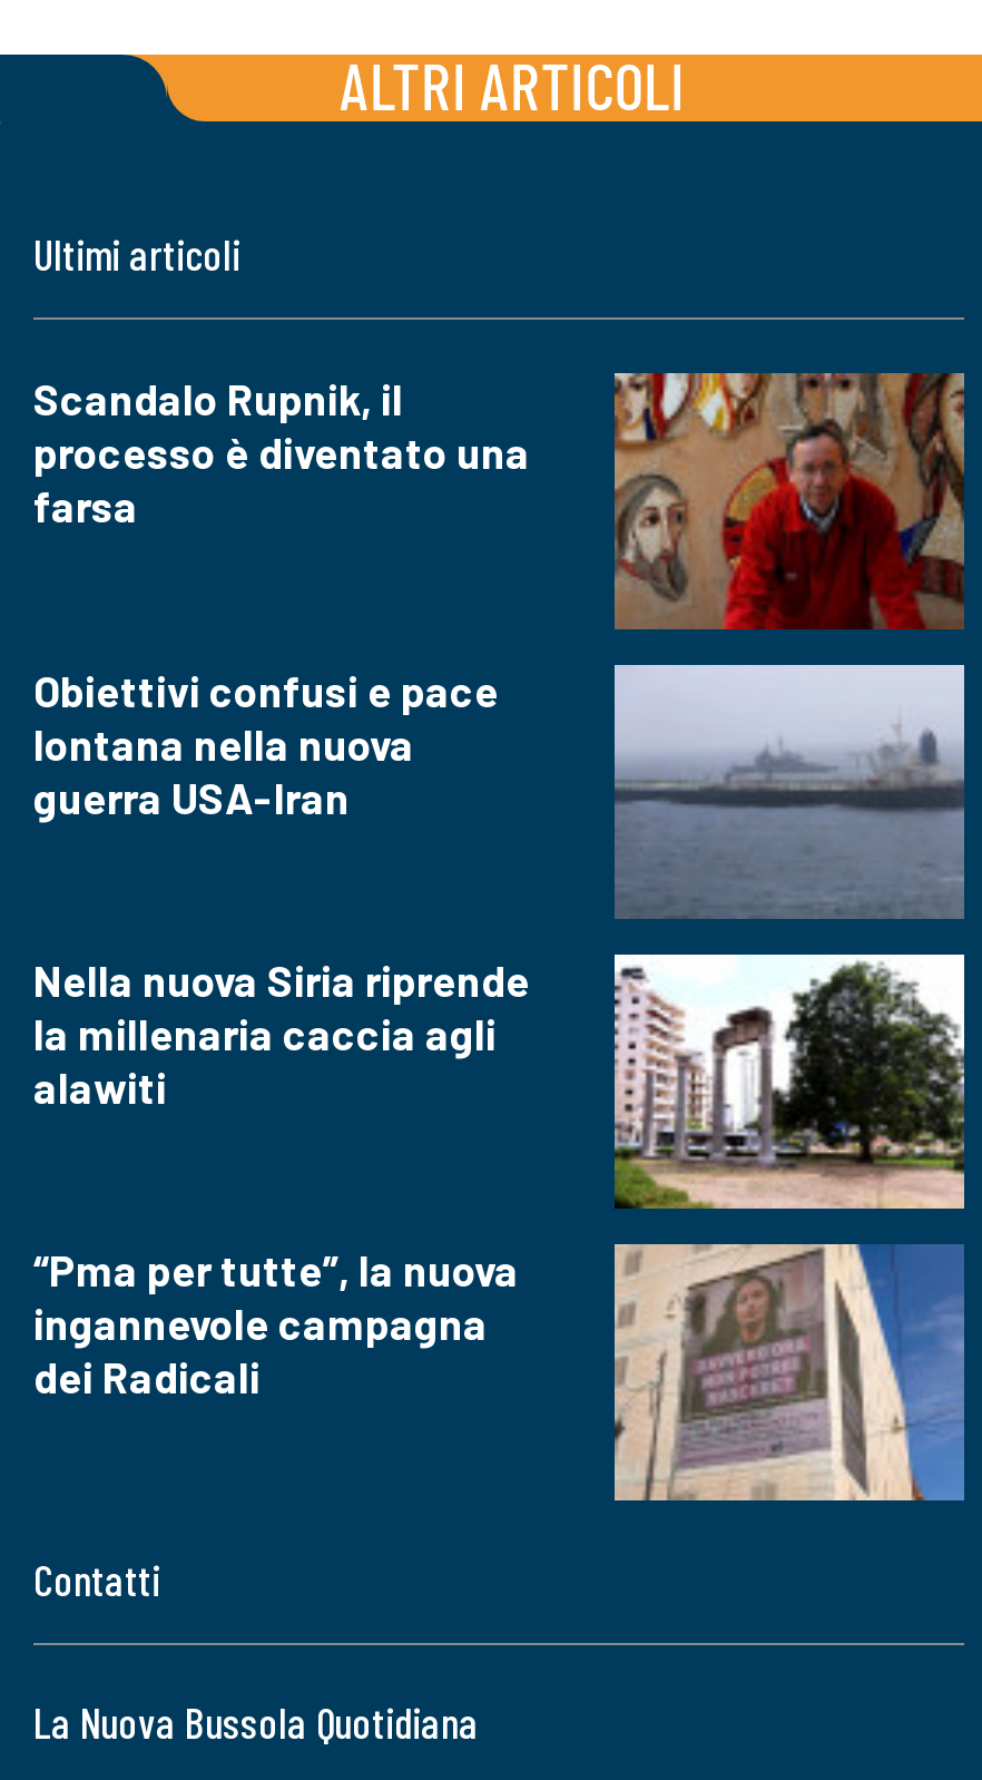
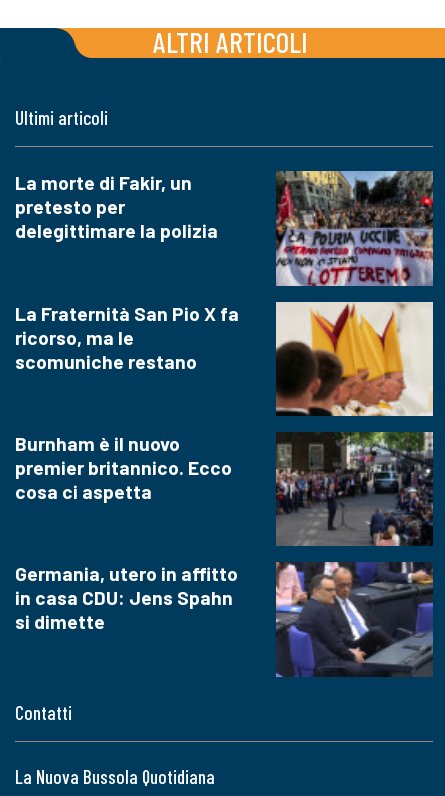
- Scandalo Rupnik, il
- processo è diventato una
- farsa
+ La morte di Fakir, un
+ pretesto per
+ delegittimare la polizia

- [image]
+ [image]

- Obiettivi confusi e pace
- lontana nella nuova
- guerra USA-Iran
+ La Fraternità San Pio X fa
+ ricorso, ma le
+ scomuniche restano

- [image]
+ [image]

- Nella nuova Siria riprende
- la millenaria caccia agli
- alawiti
+ Burnham è il nuovo
+ premier britannico. Ecco
+ cosa ci aspetta

- [image]
+ [image]

- “Pma per tutte”, la nuova
- ingannevole campagna
- dei Radicali
+ Germania, utero in affitto
+ in casa CDU: Jens Spahn
+ si dimette

- [image]
+ [image]
